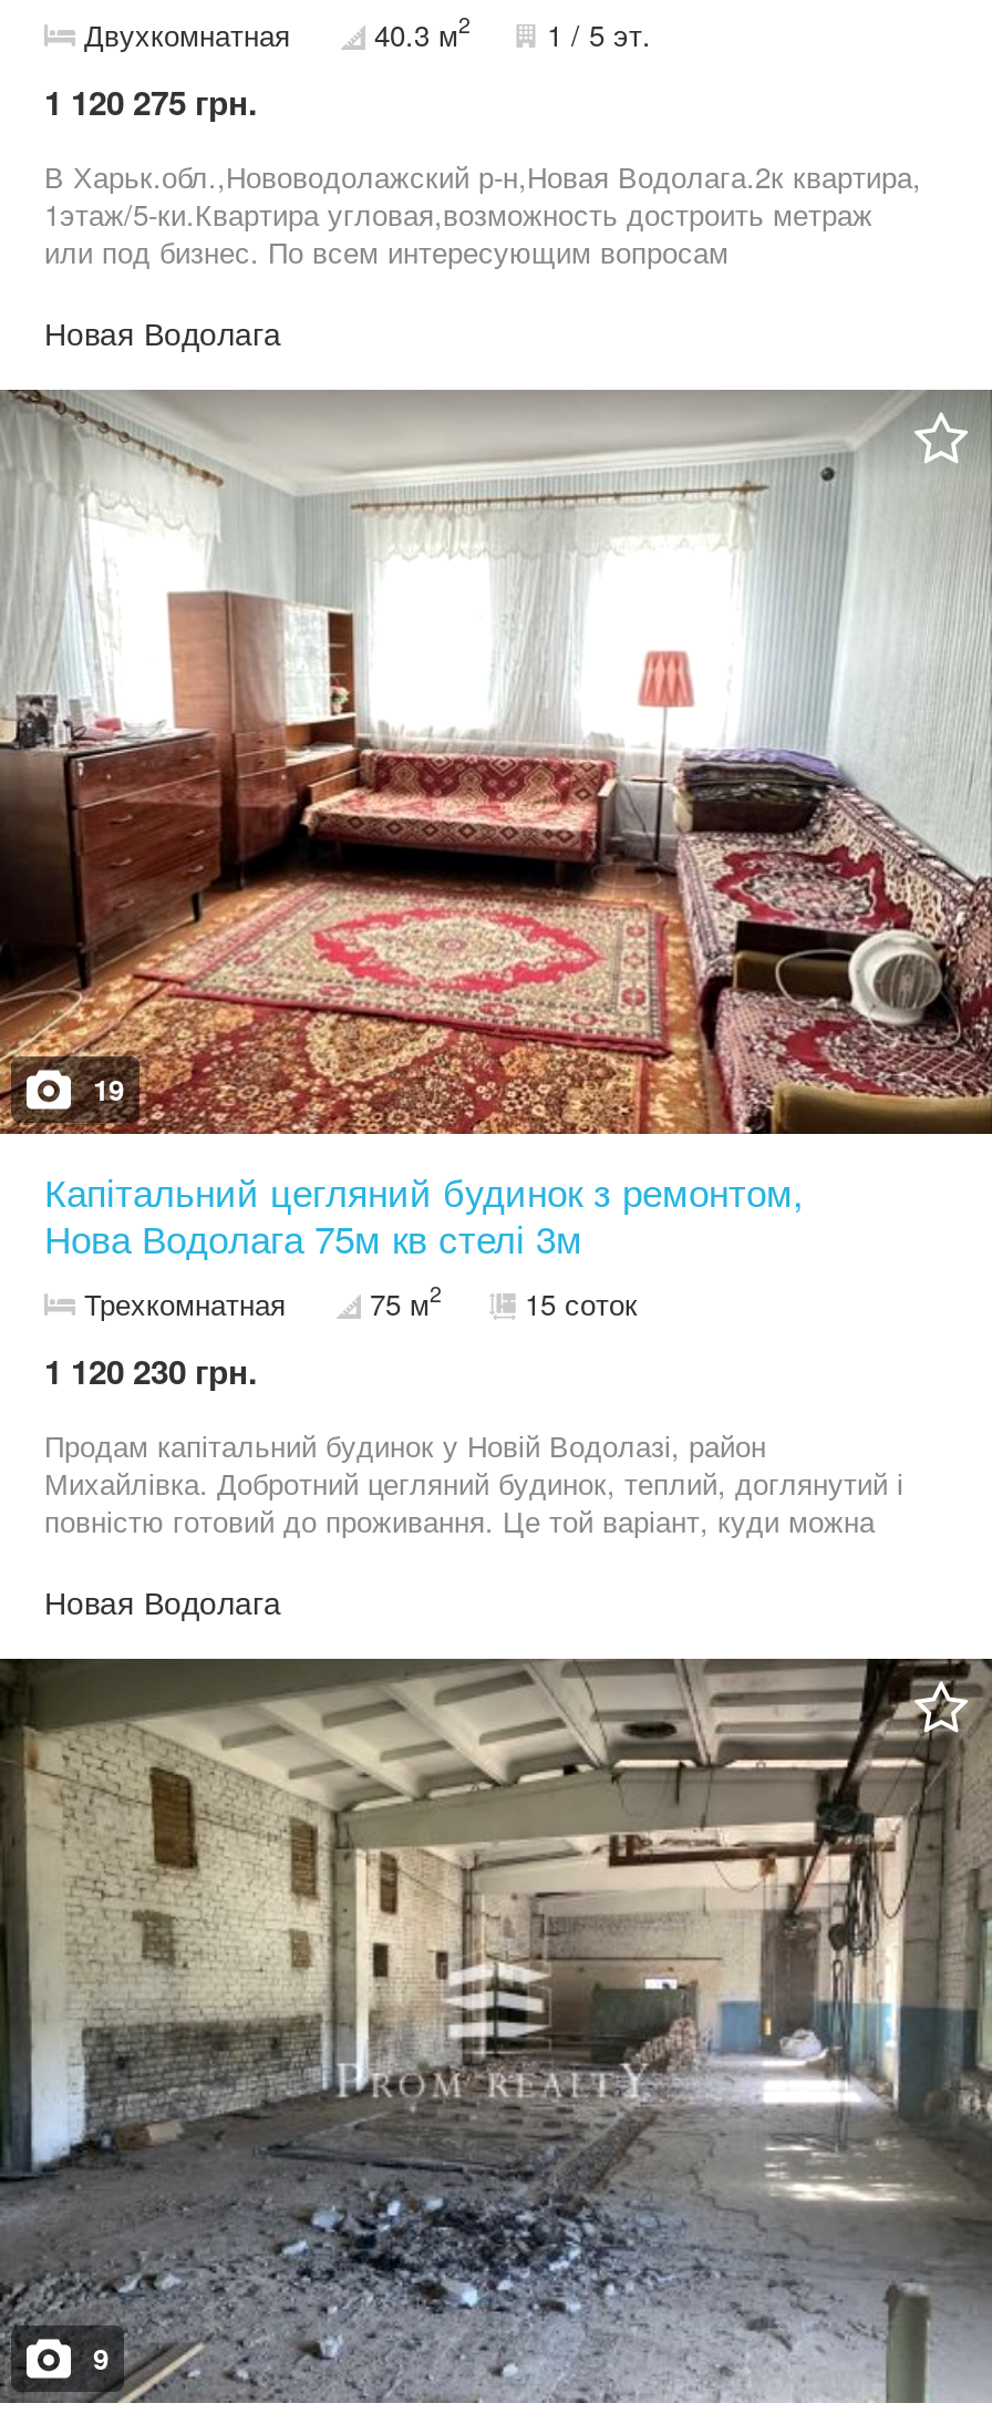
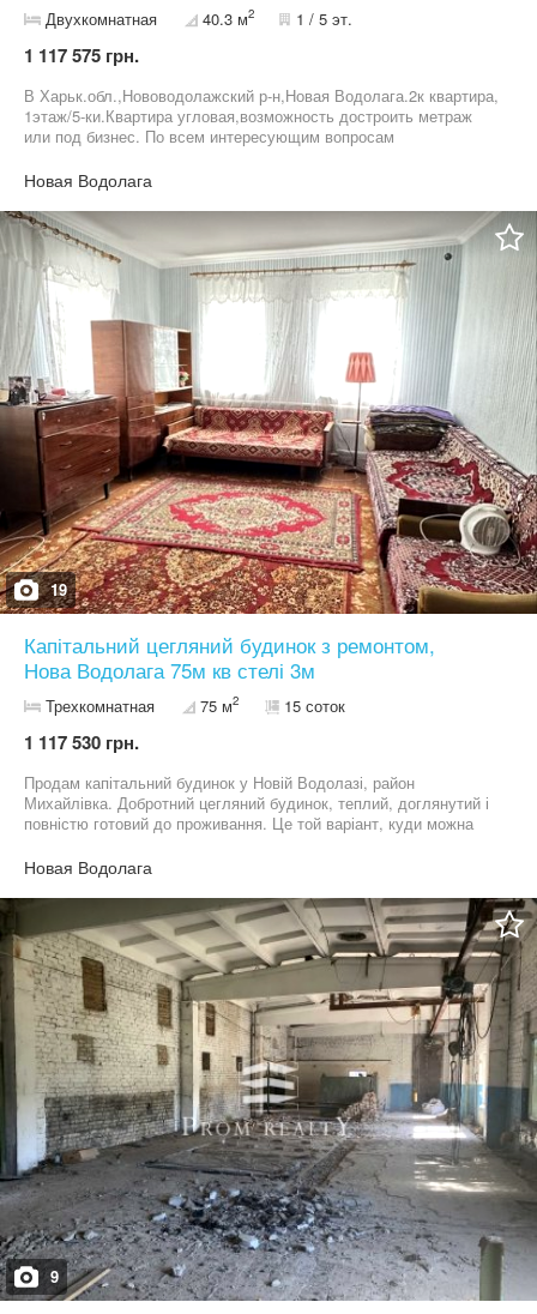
- 1 120 275 грн.
+ 1 117 575 грн.

- 1 120 230 грн.
+ 1 117 530 грн.
